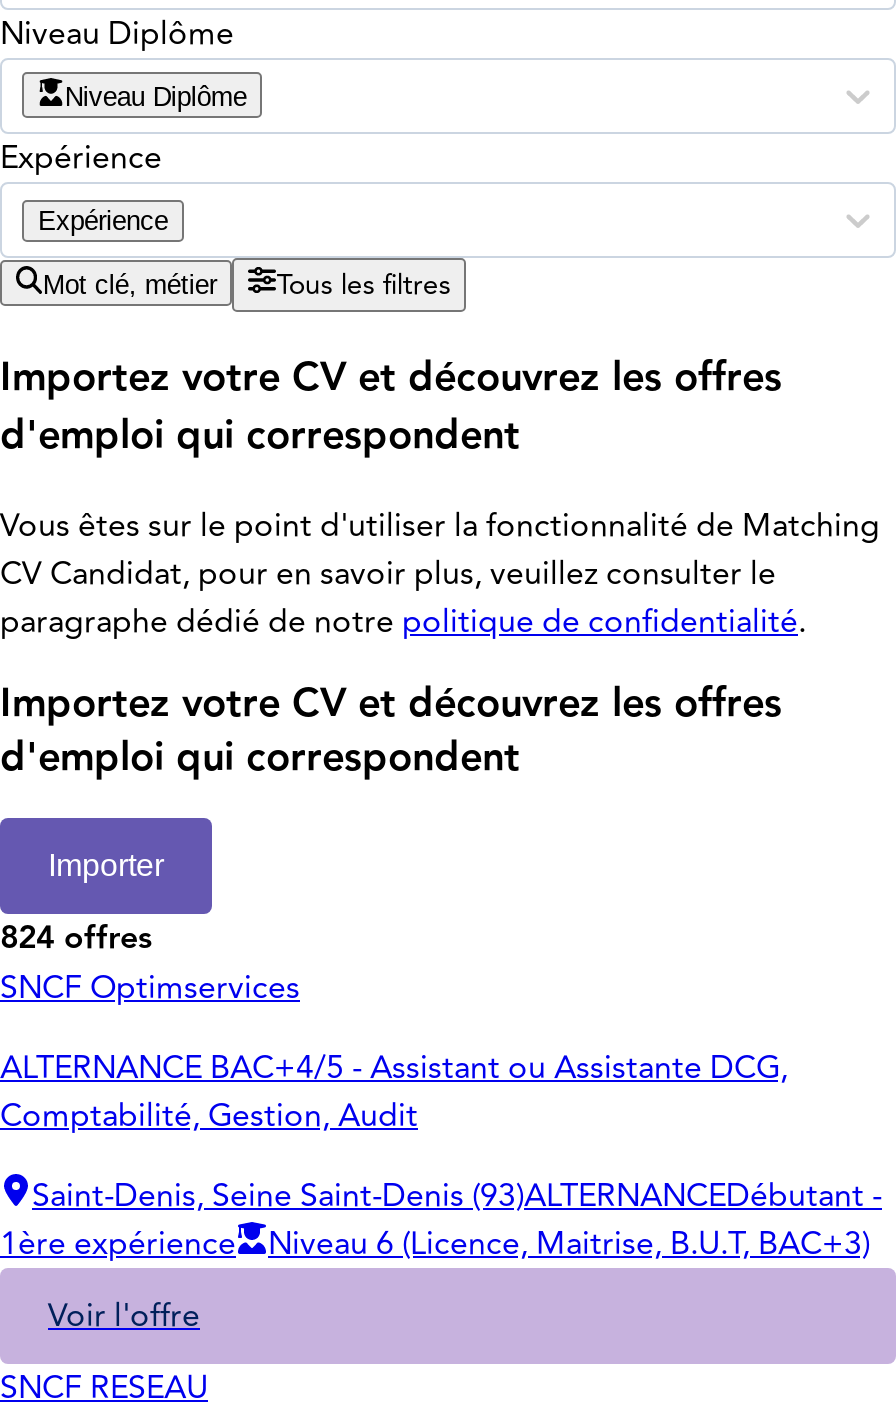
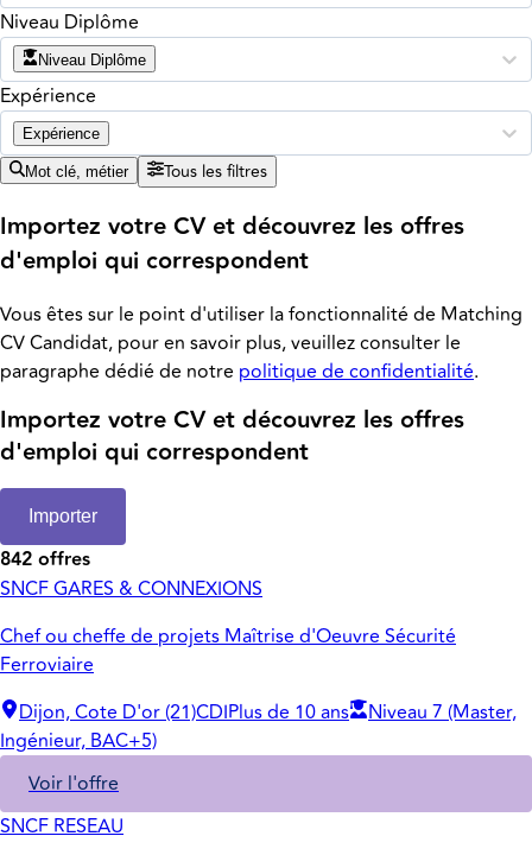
- 824 offres
- SNCF Optimservices
+ 842 offres
+ SNCF GARES & CONNEXIONS

- ALTERNANCE BAC+4/5 - Assistant ou Assistante DCG,
- Comptabilité, Gestion, Audit
+ Chef ou cheffe de projets Maîtrise d'Oeuvre Sécurité
+ Ferroviaire

- Saint-Denis, Seine Saint-Denis (93)ALTERNANCEDébutant -
- 1ère expérience
- Niveau 6 (Licence, Maitrise, B.U.T, BAC+3)
+ Dijon, Cote D'or (21)CDIPlus de 10 ans
+ Niveau 7 (Master,
+ Ingénieur, BAC+5)
